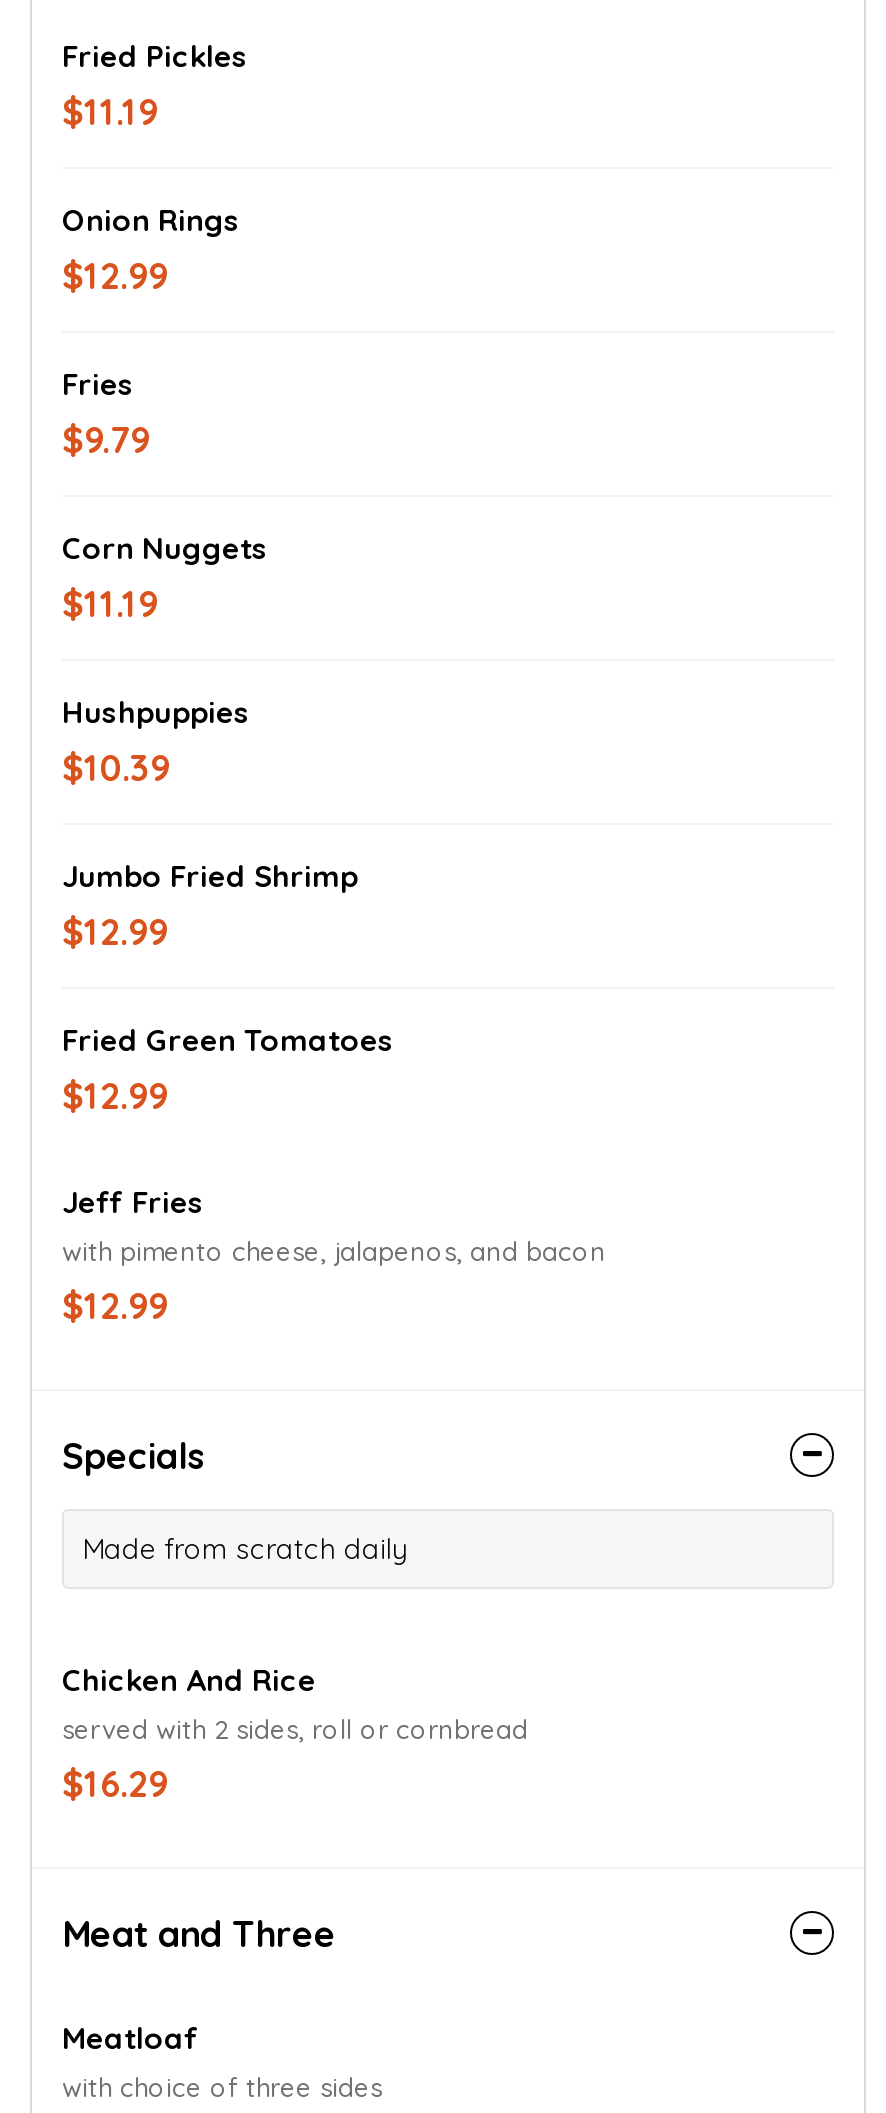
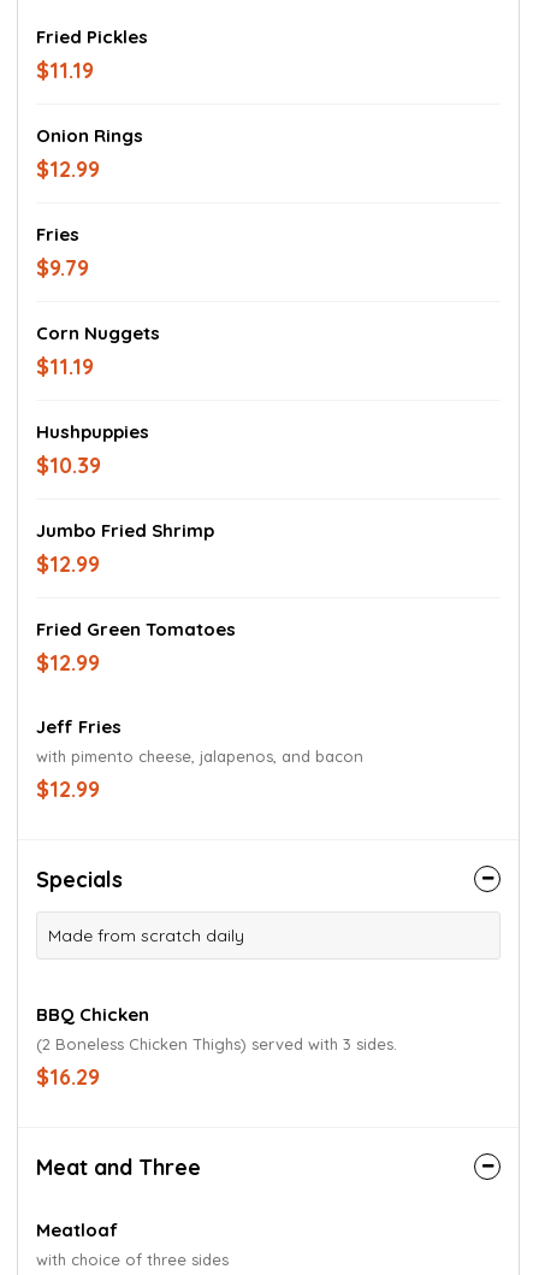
- Chicken And Rice
- served with 2 sides, roll or cornbread
+ BBQ Chicken
+ (2 Boneless Chicken Thighs) served with 3 sides.
